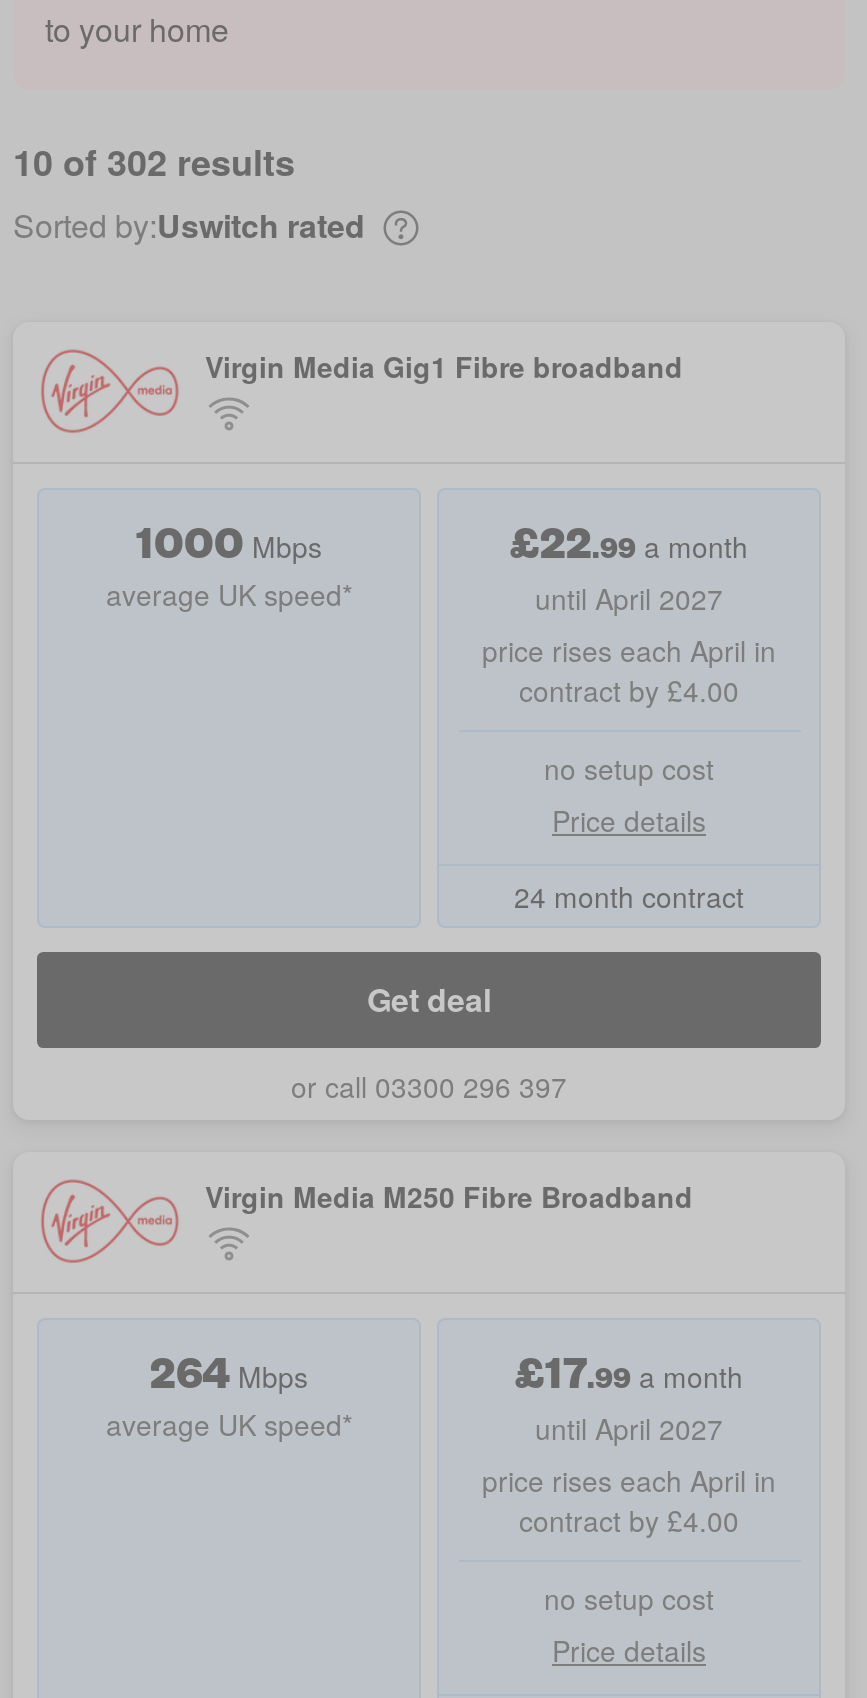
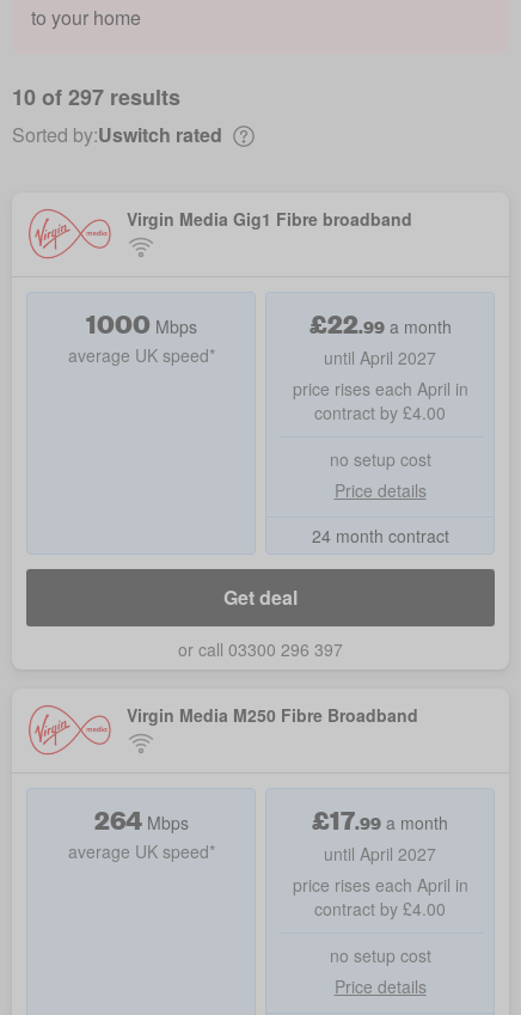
- 10 of 302 results
+ 10 of 297 results
